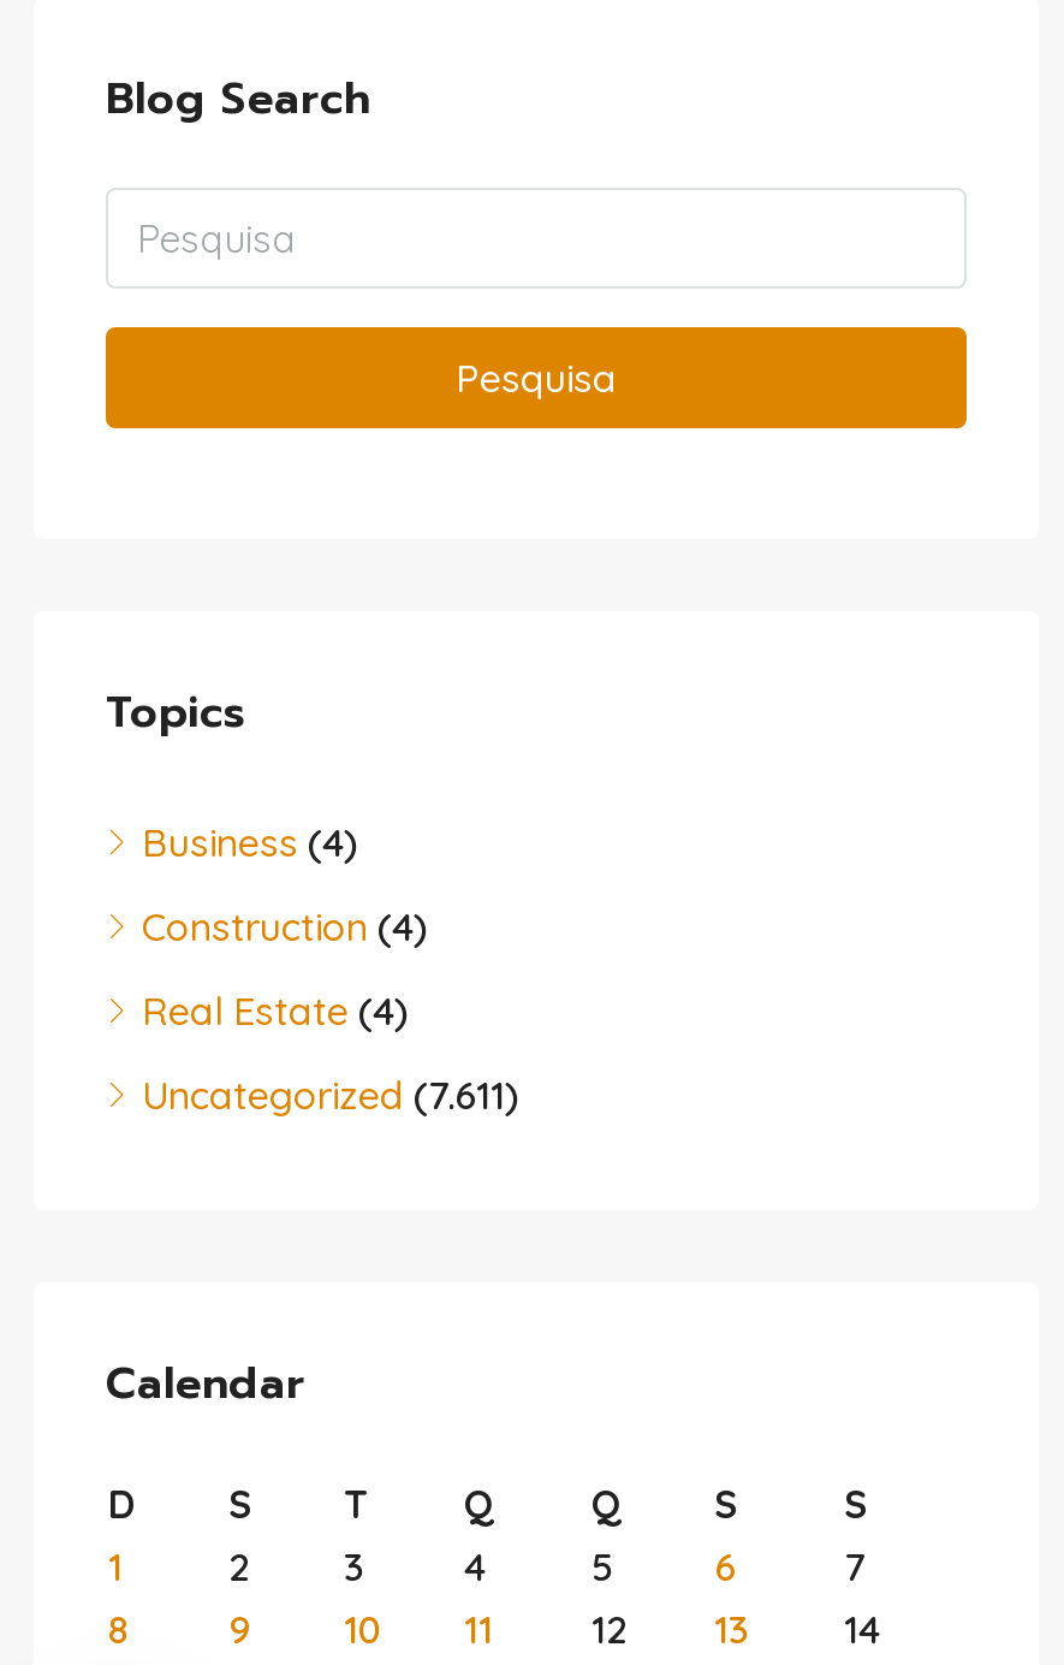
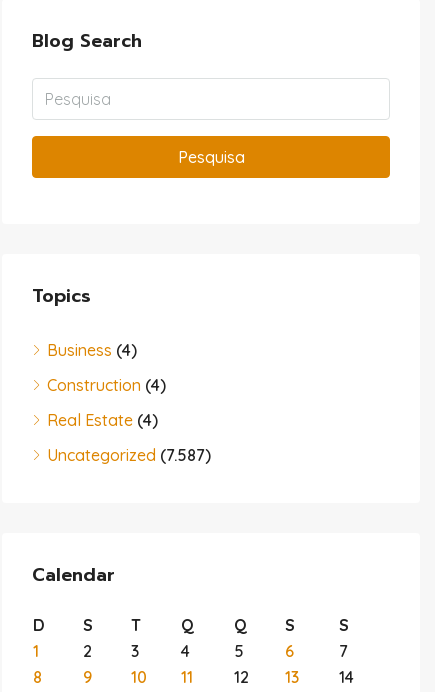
- Uncategorized (7.611)
+ Uncategorized (7.587)
